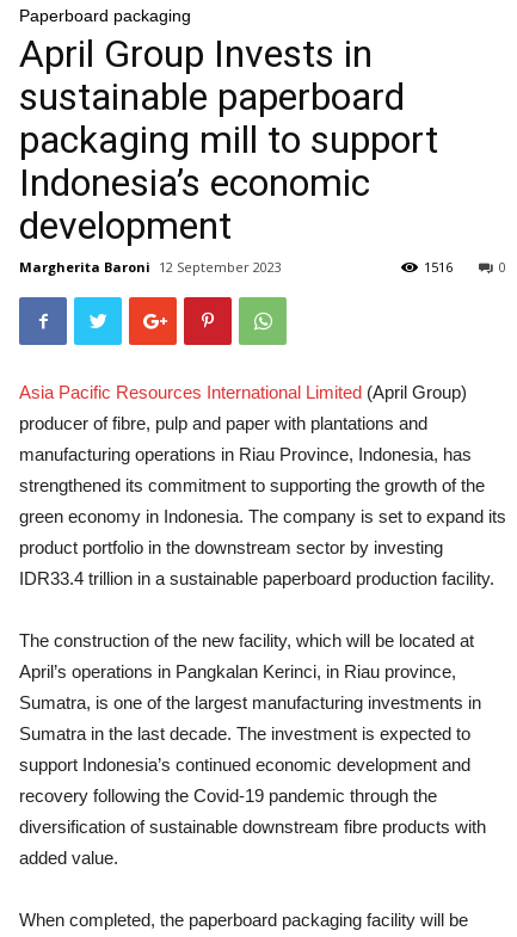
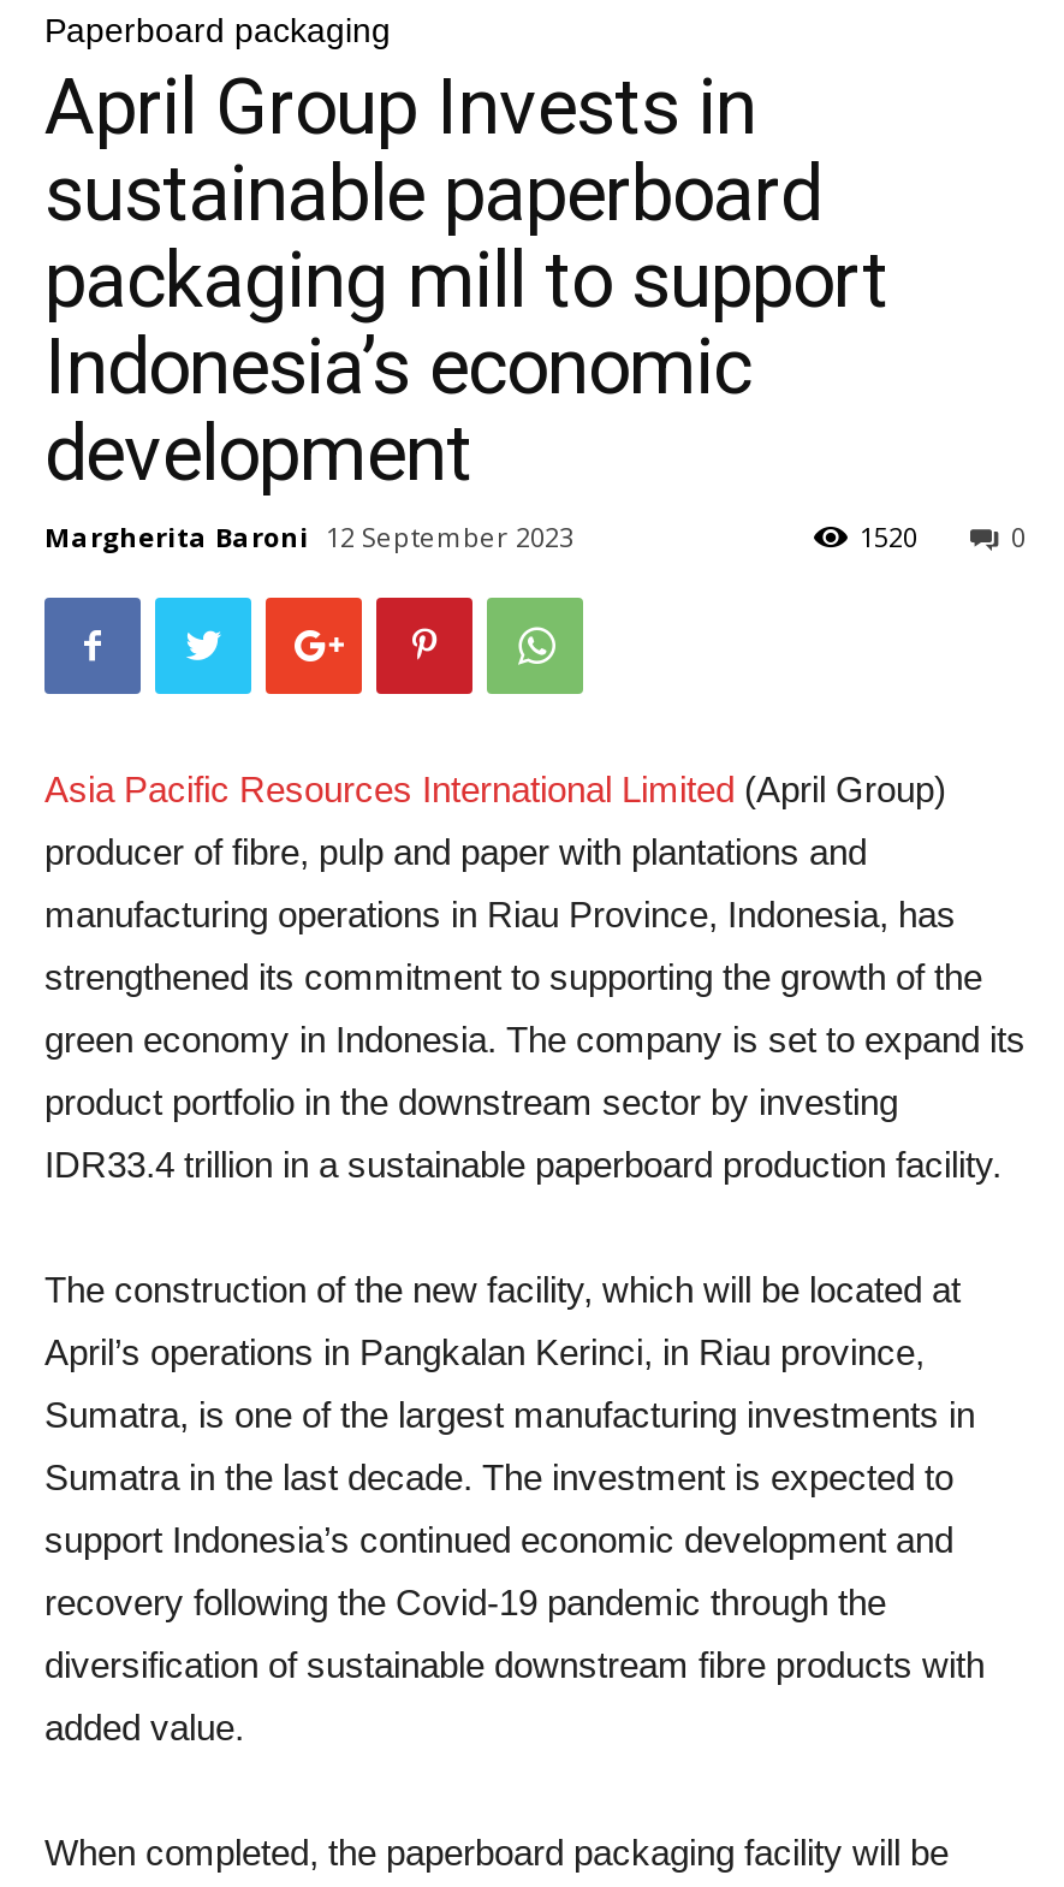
- 1516
+ 1520
